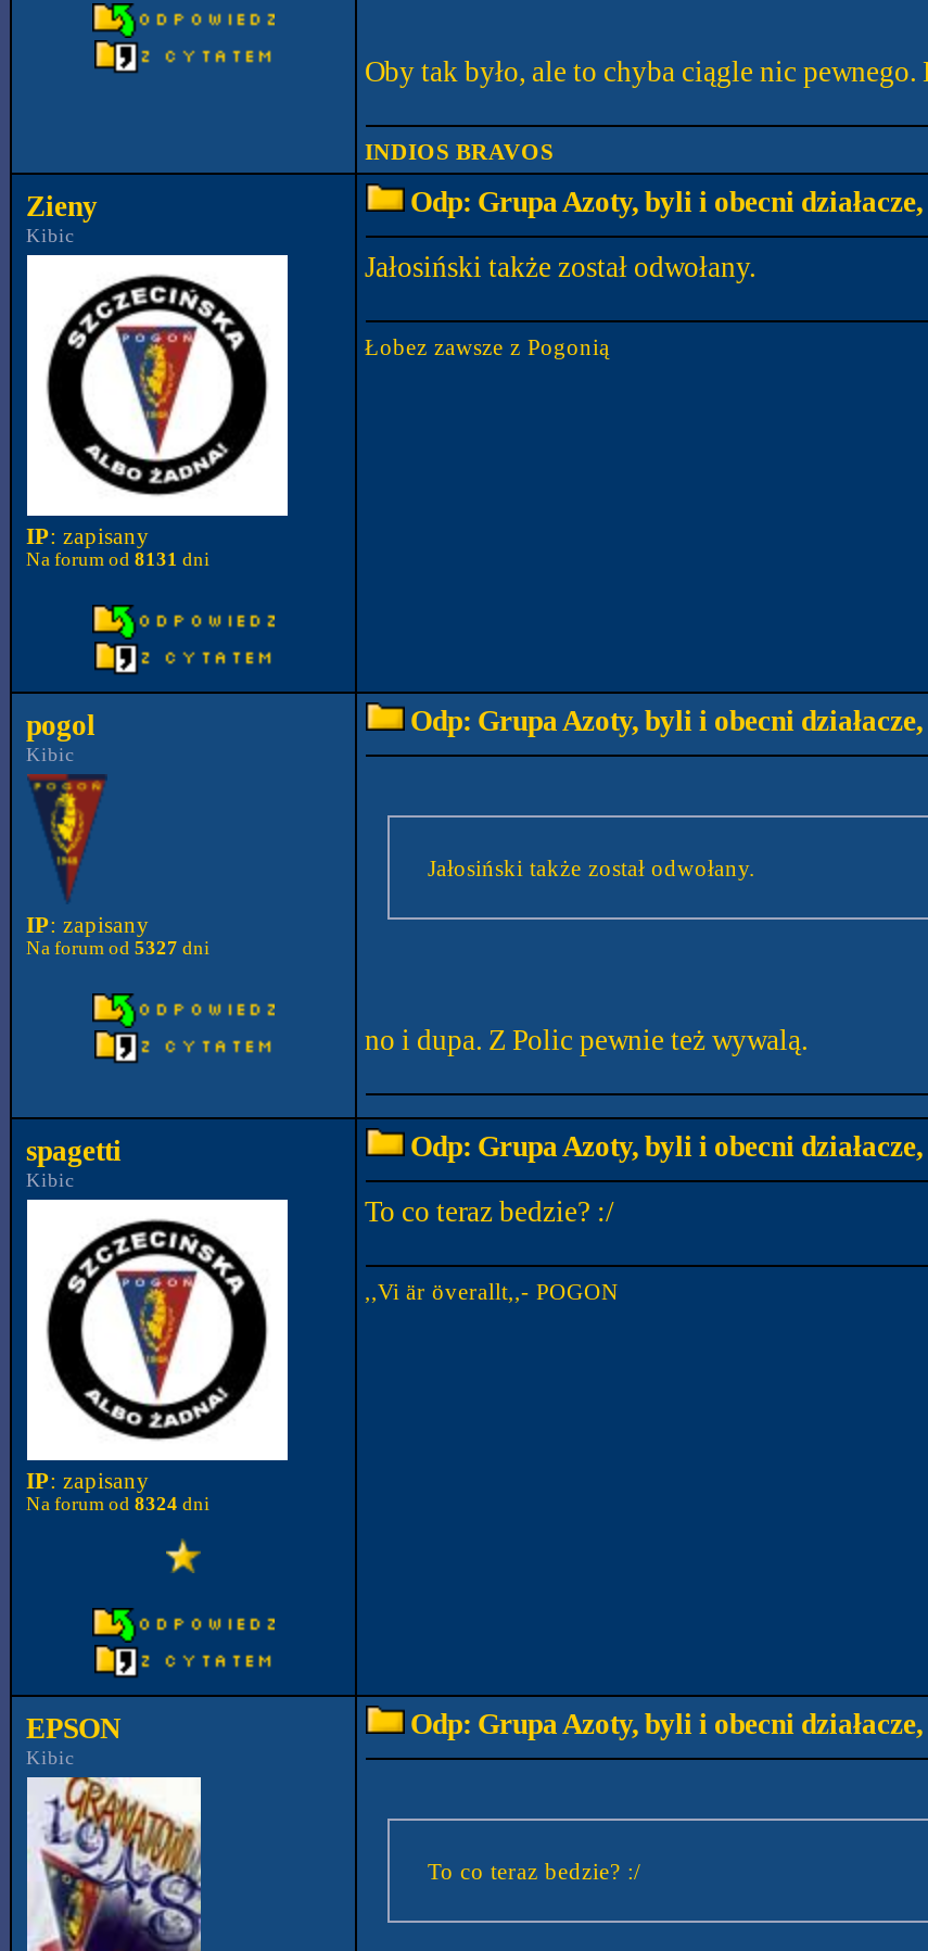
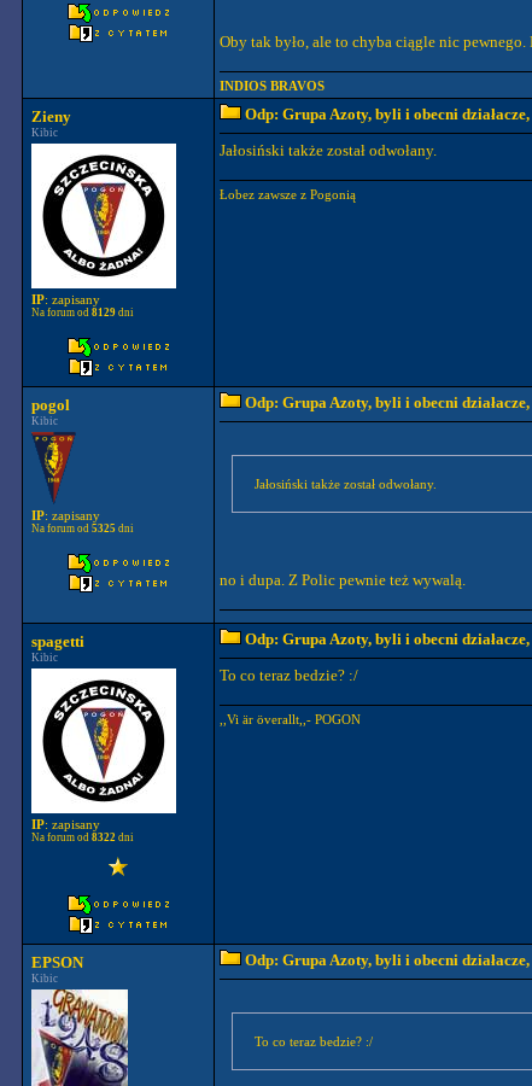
- Na forum od 8131 dni
+ Na forum od 8129 dni

- Na forum od 5327 dni
+ Na forum od 5325 dni

- Na forum od 8324 dni
+ Na forum od 8322 dni
